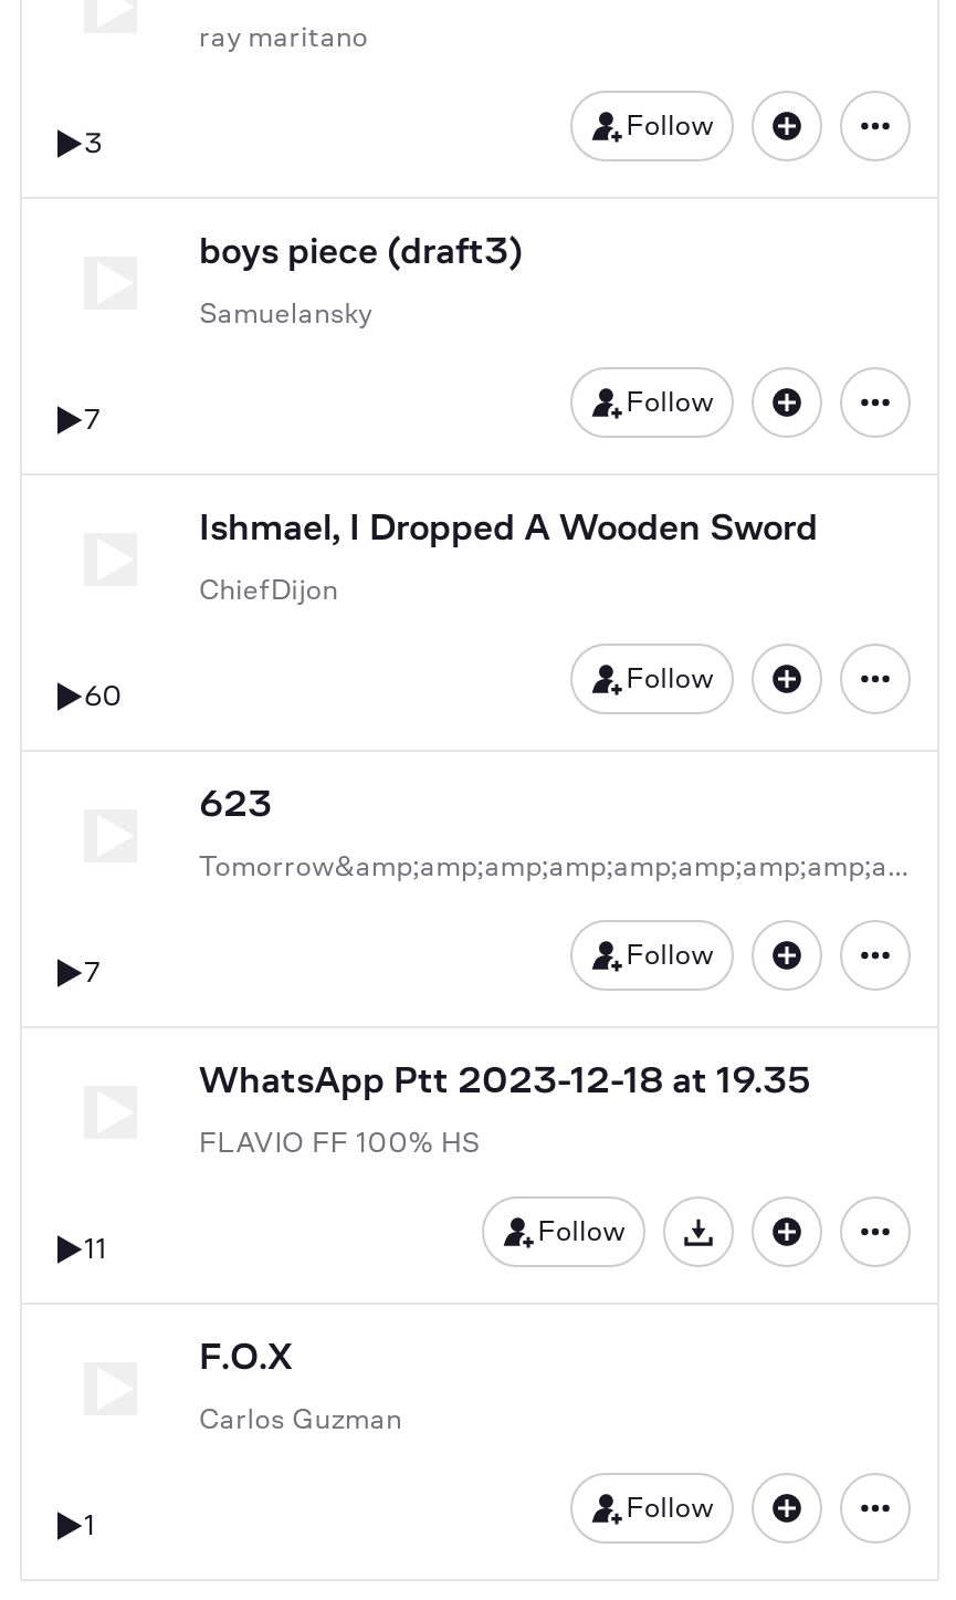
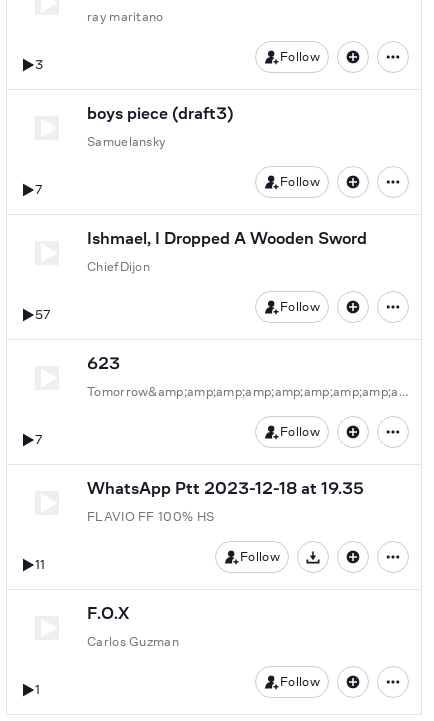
- 60
+ 57
